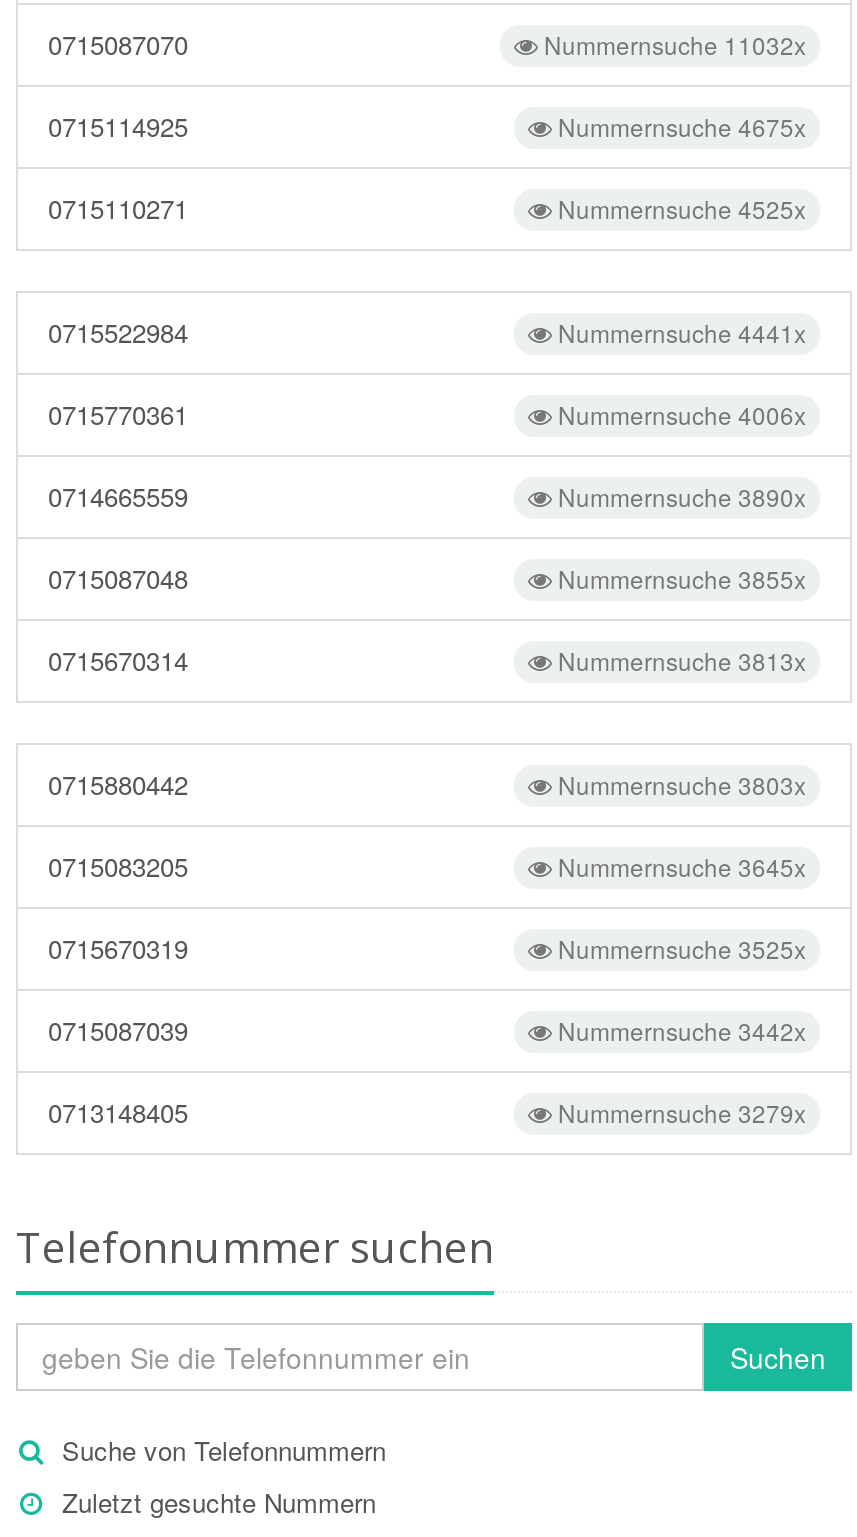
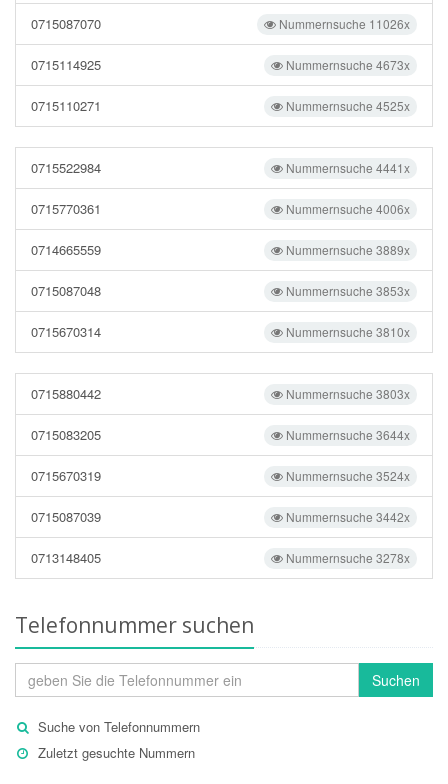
- Nummernsuche 11032x
+ Nummernsuche 11026x

- Nummernsuche 4675x
+ Nummernsuche 4673x

- Nummernsuche 3890x
+ Nummernsuche 3889x

- Nummernsuche 3855x
+ Nummernsuche 3853x

- Nummernsuche 3813x
+ Nummernsuche 3810x

- Nummernsuche 3645x
+ Nummernsuche 3644x

- Nummernsuche 3525x
+ Nummernsuche 3524x

- Nummernsuche 3279x
+ Nummernsuche 3278x
